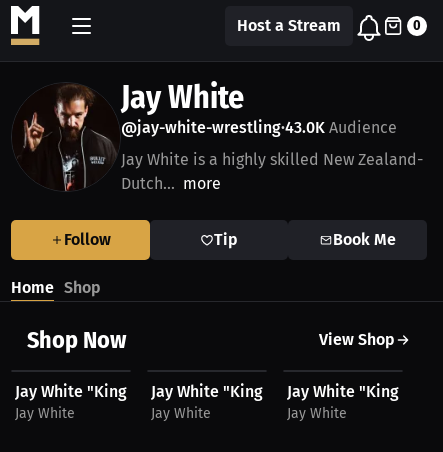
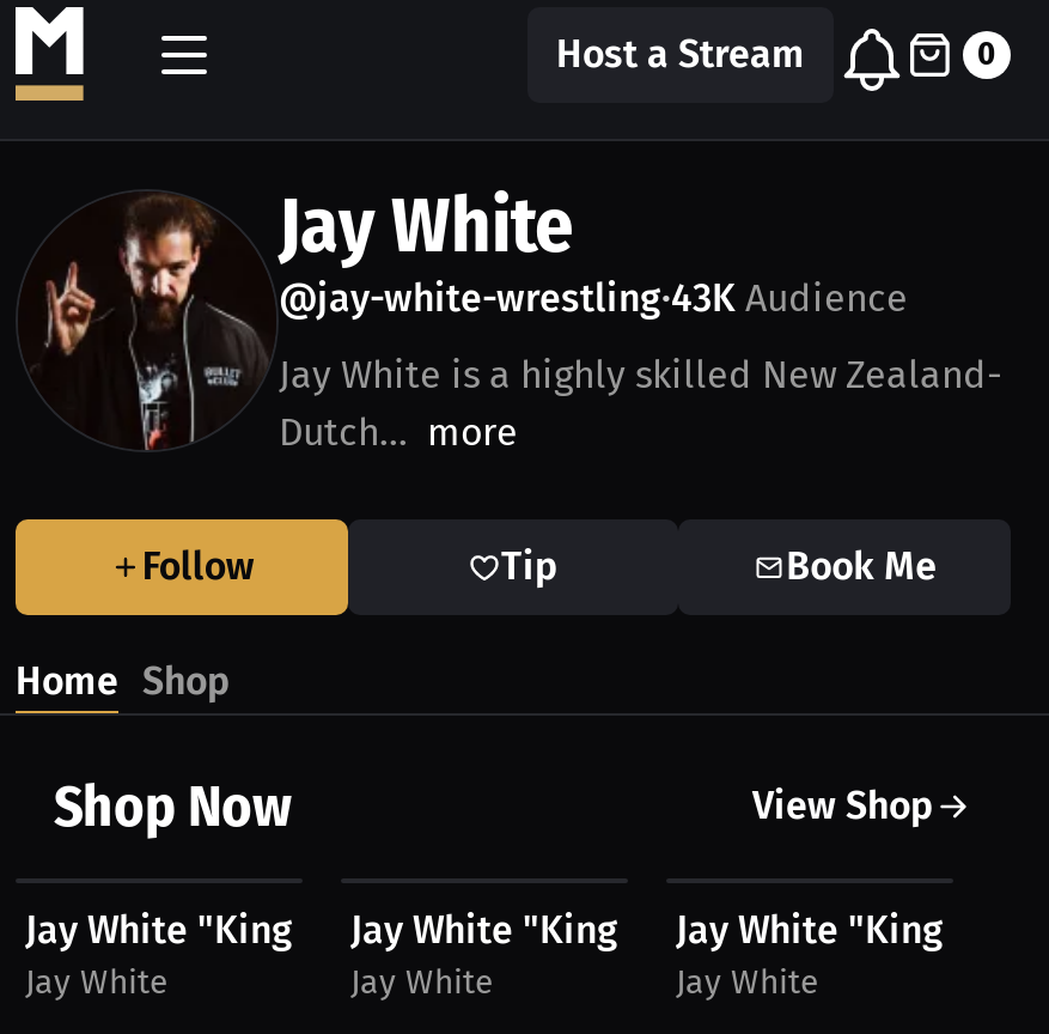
- @jay-white-wrestling•43.0K Audience
+ @jay-white-wrestling•43K Audience
